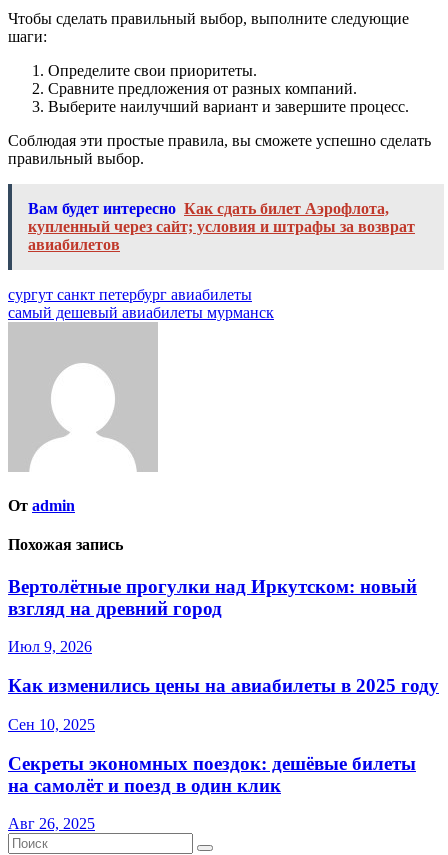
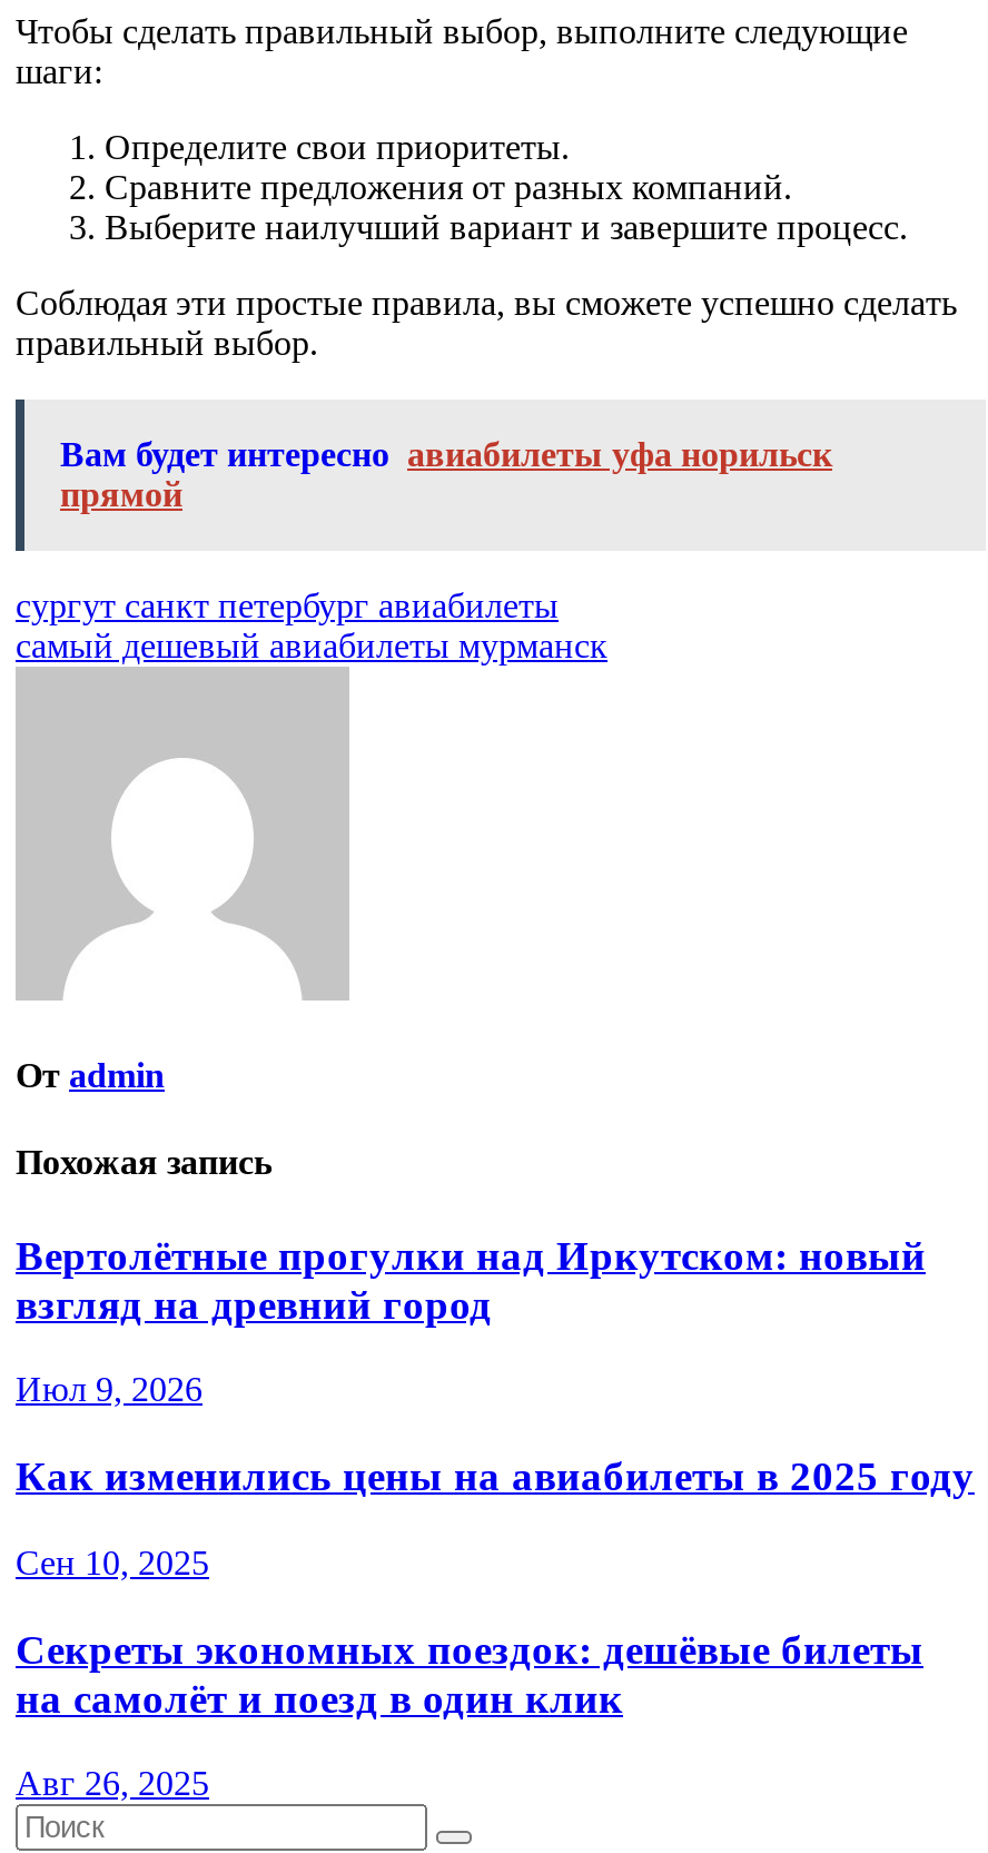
- Вам будет интересно Как сдать билет Аэрофлота,
- купленный через сайт; условия и штрафы за возврат
- авиабилетов
+ Вам будет интересно авиабилеты уфа норильск
+ прямой
